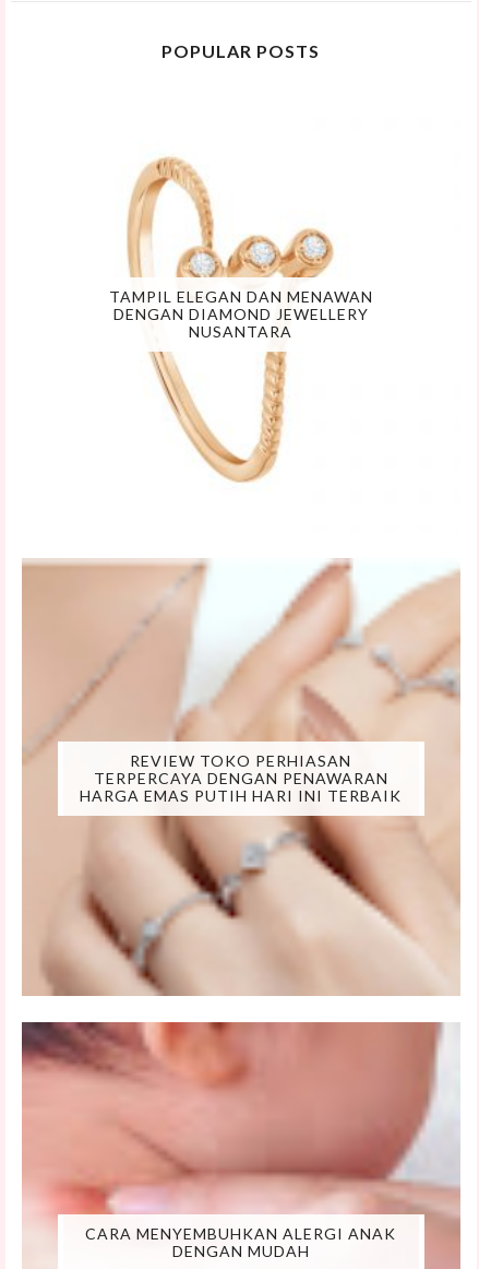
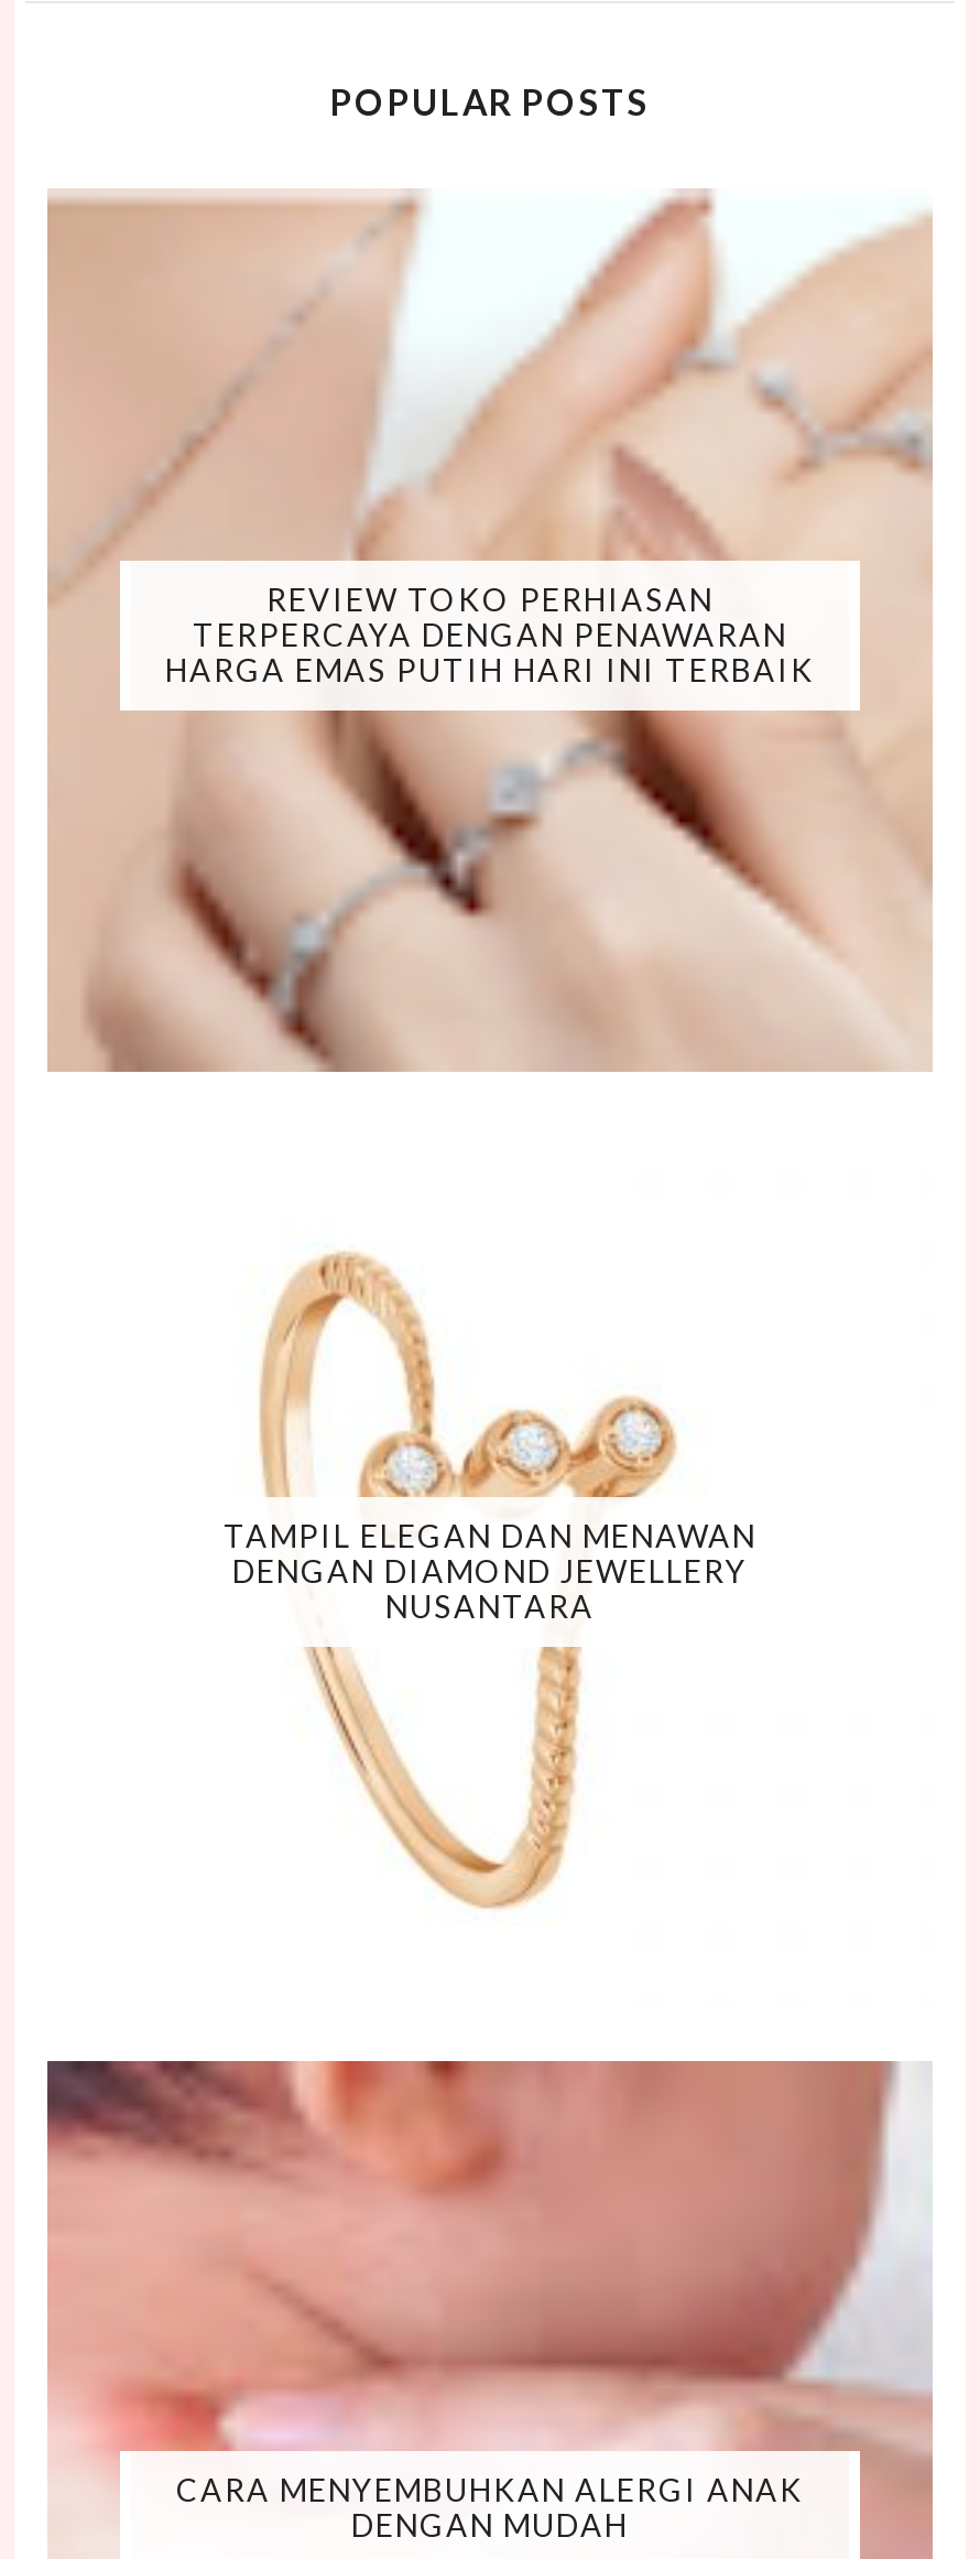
moved down: [image] | TAMPIL ELEGAN DAN MENAWAN | DENGAN DIAMOND JEWELLERY | NUSANTARA

moved down: [image]

moved up: [image] | REVIEW TOKO PERHIASAN | TERPERCAYA DENGAN PENAWARAN | HARGA EMAS PUTIH HARI INI TERBAIK
